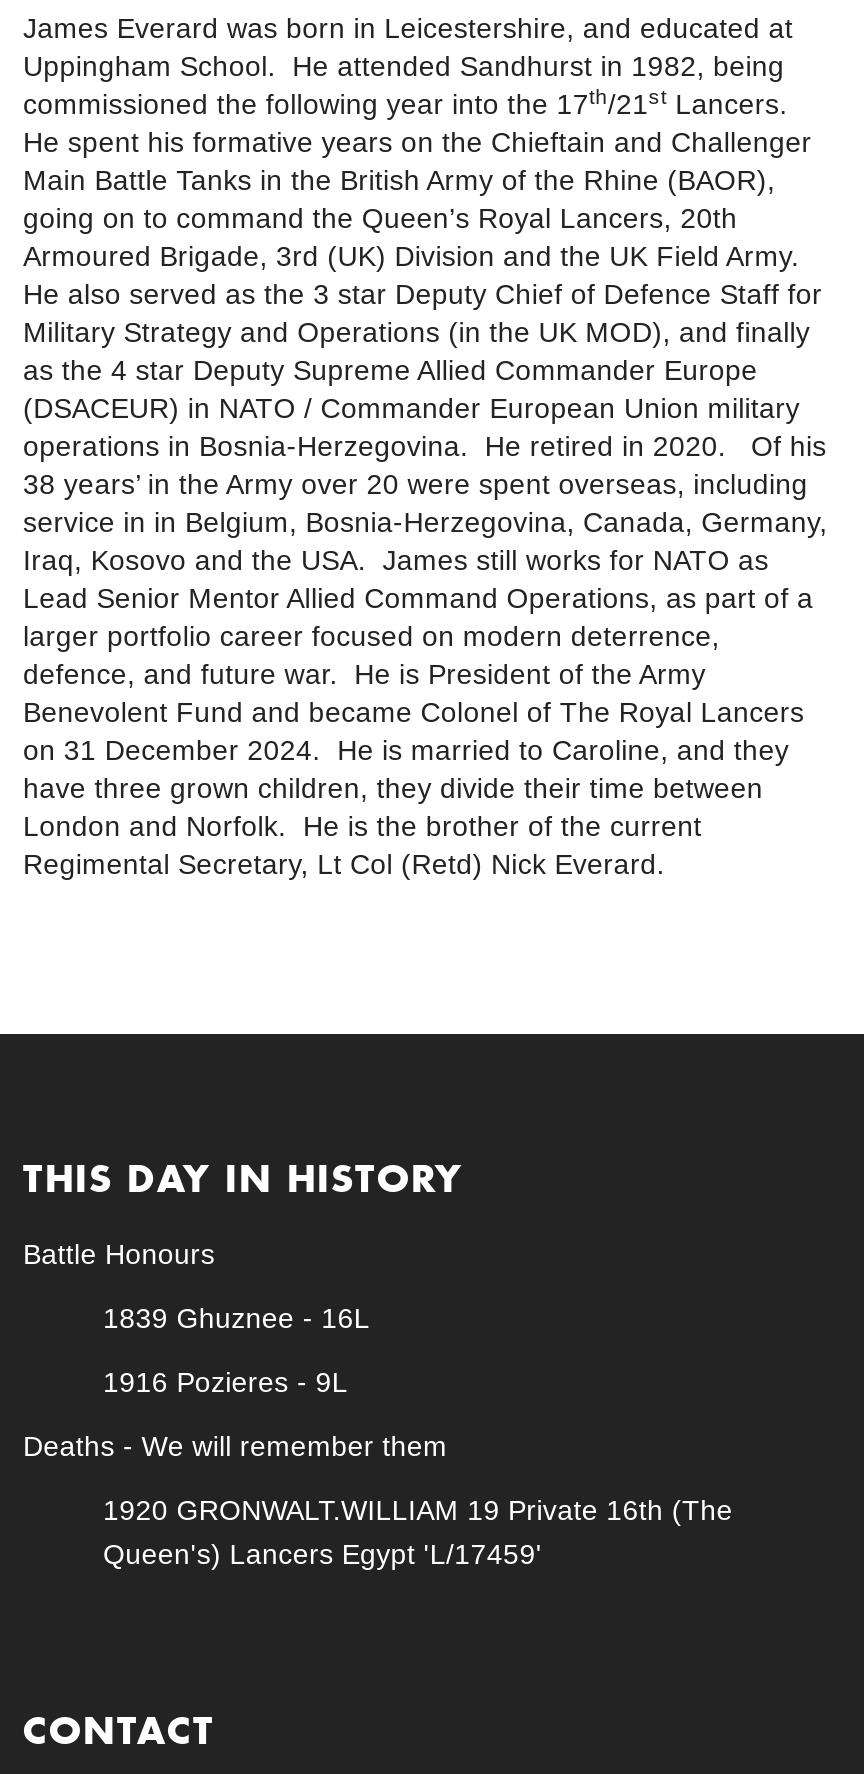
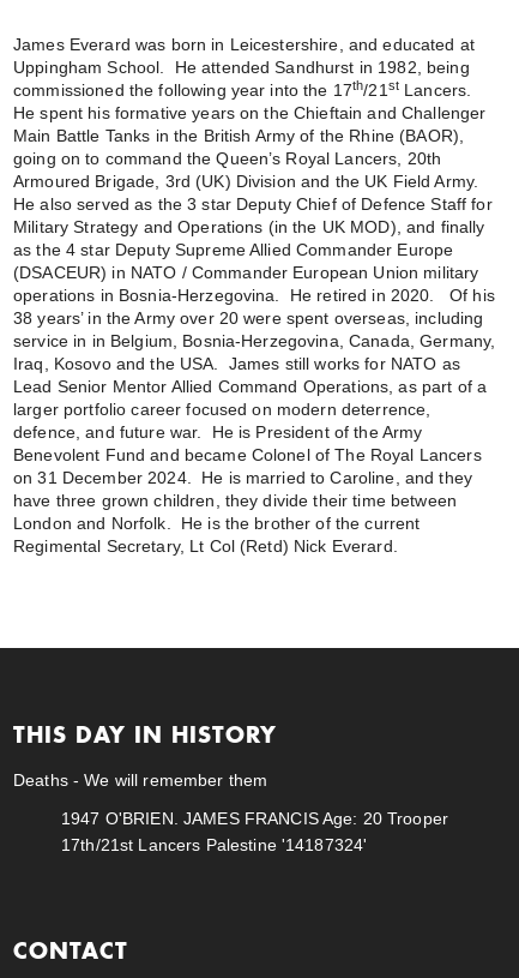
- Battle Honours
- 1839 Ghuznee - 16L
- 1916 Pozieres - 9L

- 1920 GRONWALT.WILLIAM 19 Private 16th (The
- Queen's) Lancers Egypt 'L/17459'
+ 1947 O'BRIEN. JAMES FRANCIS Age: 20 Trooper
+ 17th/21st Lancers Palestine '14187324'
